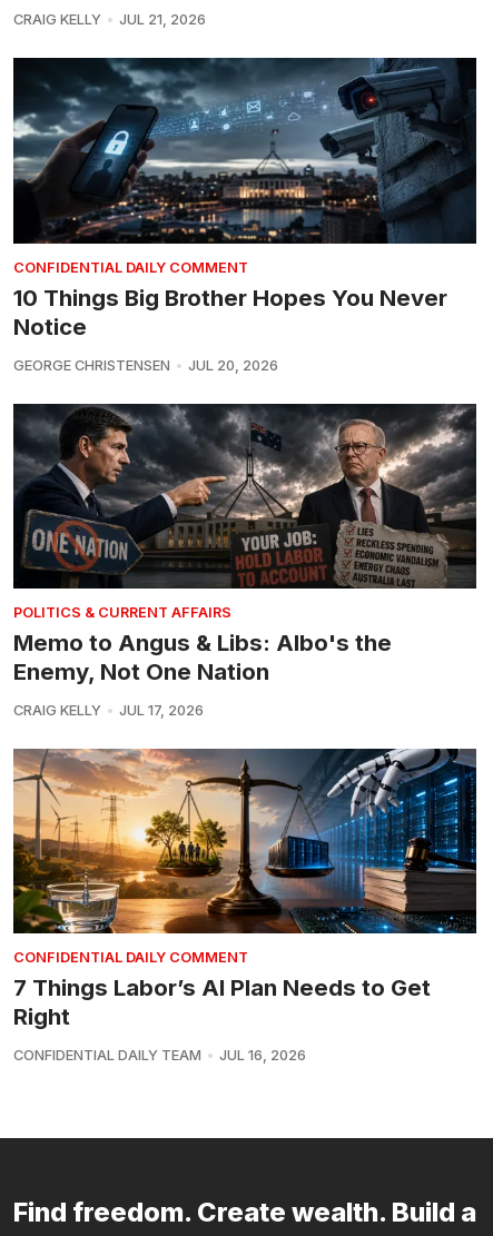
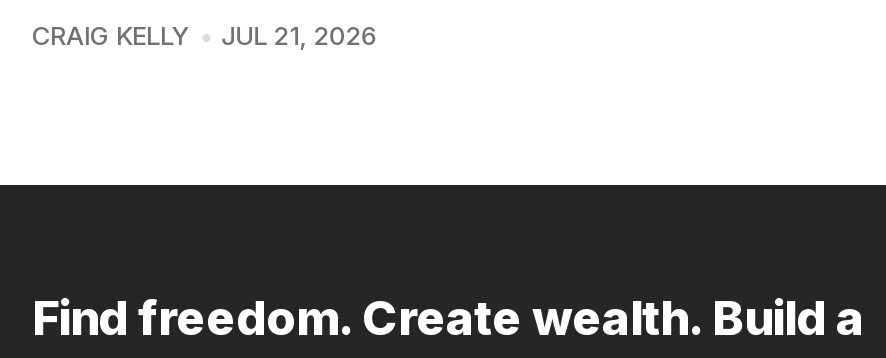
- [image]
- CONFIDENTIAL DAILY COMMENT
- 10 Things Big Brother Hopes You Never
- Notice
- GEORGE CHRISTENSEN
- JUL 20, 2026

- [image]
- POLITICS & CURRENT AFFAIRS
- Memo to Angus & Libs: Albo's the
- Enemy, Not One Nation
- CRAIG KELLY
- JUL 17, 2026

- [image]
- CONFIDENTIAL DAILY COMMENT
- 7 Things Labor’s AI Plan Needs to Get
- Right
- CONFIDENTIAL DAILY TEAM
- JUL 16, 2026
